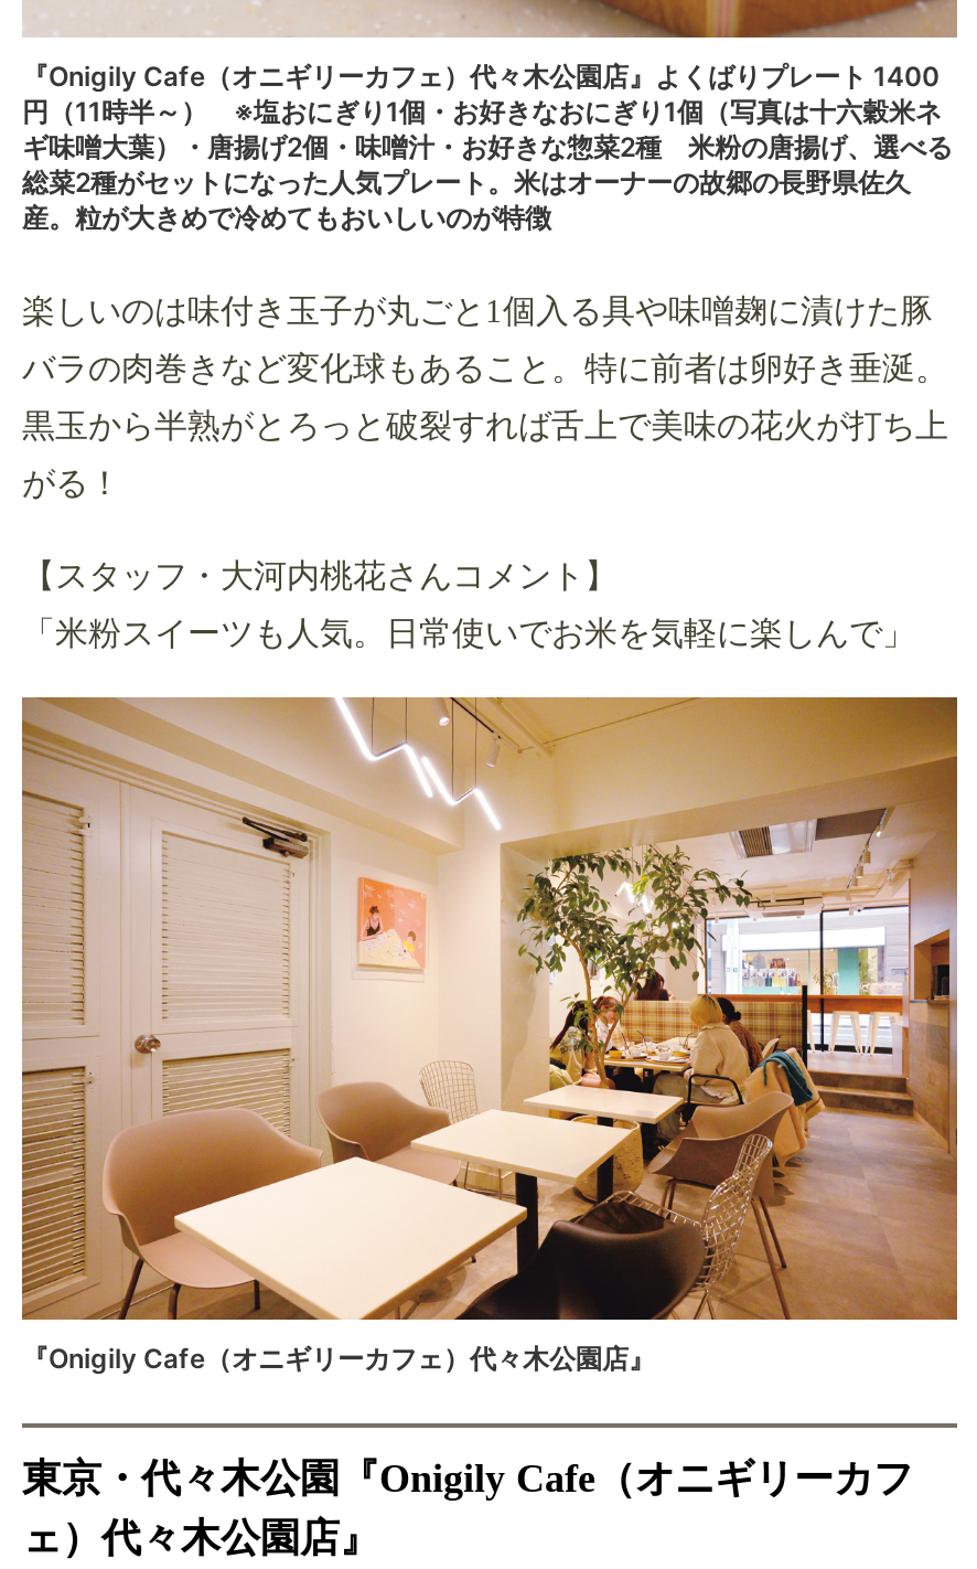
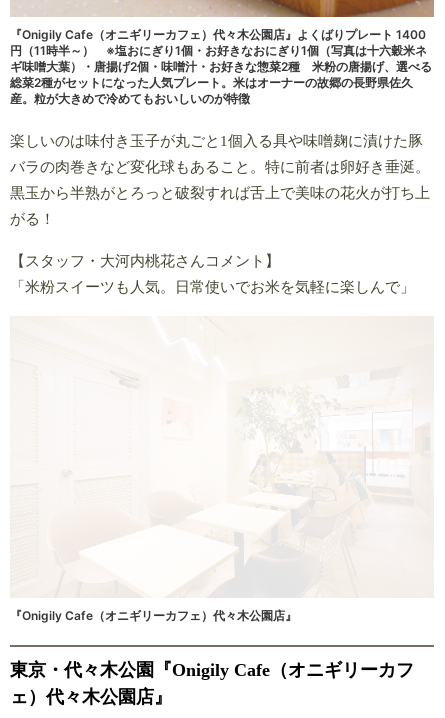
- [image]
